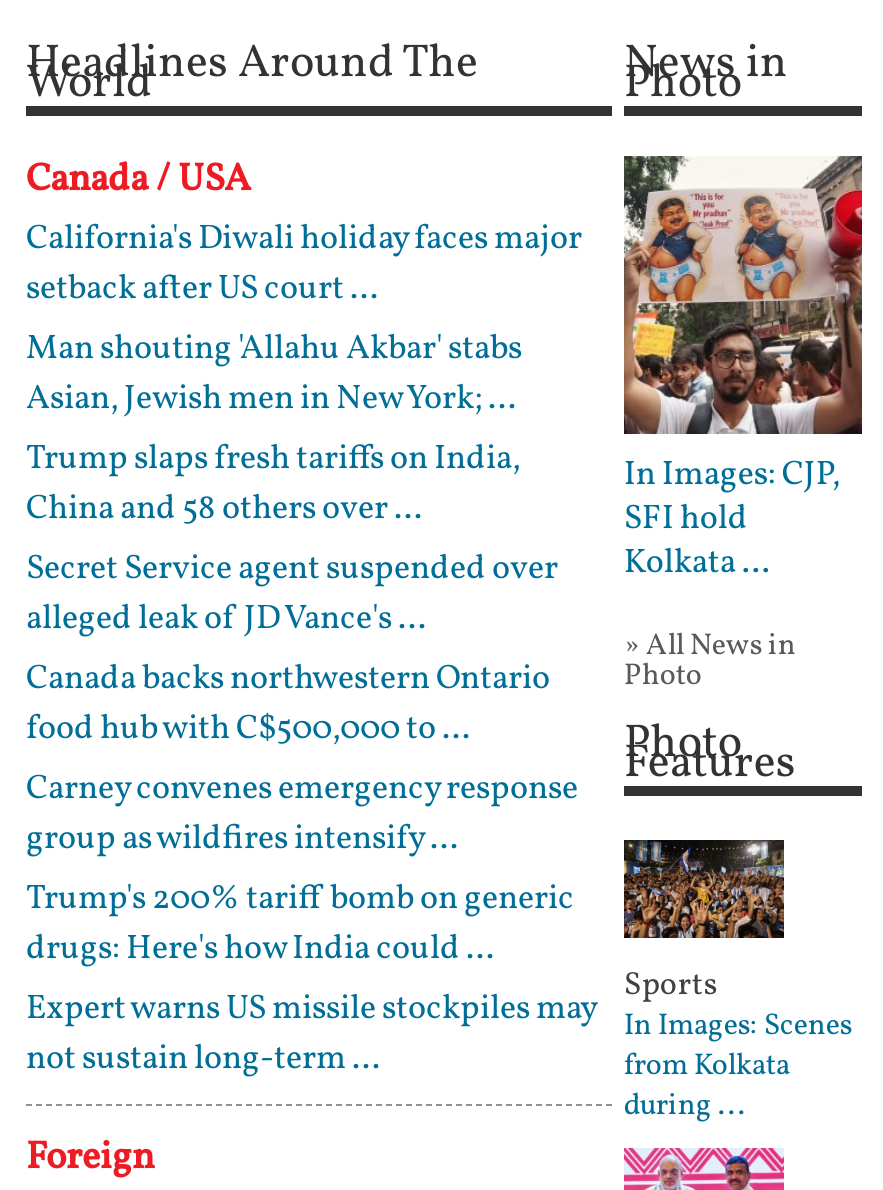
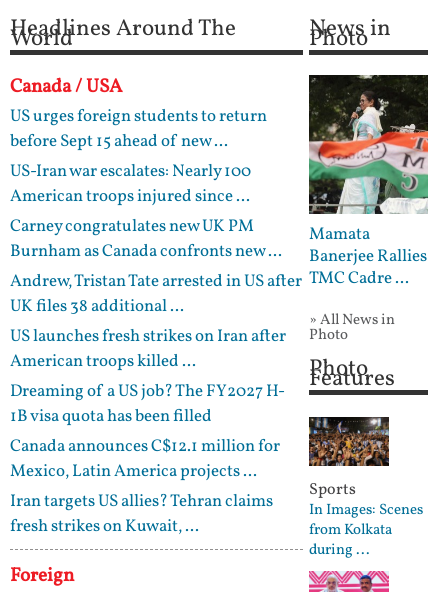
- [image]
- In Images: CJP,
- SFI hold
- Kolkata ...
+ [image]
+ Mamata
+ Banerjee Rallies
+ TMC Cadre ...

- California's Diwali holiday faces major
- setback after US court ...
- Man shouting 'Allahu Akbar' stabs
- Asian, Jewish men in New York; ...
- Trump slaps fresh tariffs on India,
- China and 58 others over ...
- Secret Service agent suspended over
- alleged leak of JD Vance's ...
- Canada backs northwestern Ontario
- food hub with C$500,000 to ...
- Carney convenes emergency response
- group as wildfires intensify ...
- Trump's 200% tariff bomb on generic
- drugs: Here's how India could ...
- Expert warns US missile stockpiles may
- not sustain long-term ...
+ US urges foreign students to return
+ before Sept 15 ahead of new ...
+ US-Iran war escalates: Nearly 100
+ American troops injured since ...
+ Carney congratulates new UK PM
+ Burnham as Canada confronts new ...
+ Andrew, Tristan Tate arrested in US after
+ UK files 38 additional ...
+ US launches fresh strikes on Iran after
+ American troops killed ...
+ Dreaming of a US job? The FY2027 H-
+ 1B visa quota has been filled
+ Canada announces C$12.1 million for
+ Mexico, Latin America projects ...
+ Iran targets US allies? Tehran claims
+ fresh strikes on Kuwait, ...
